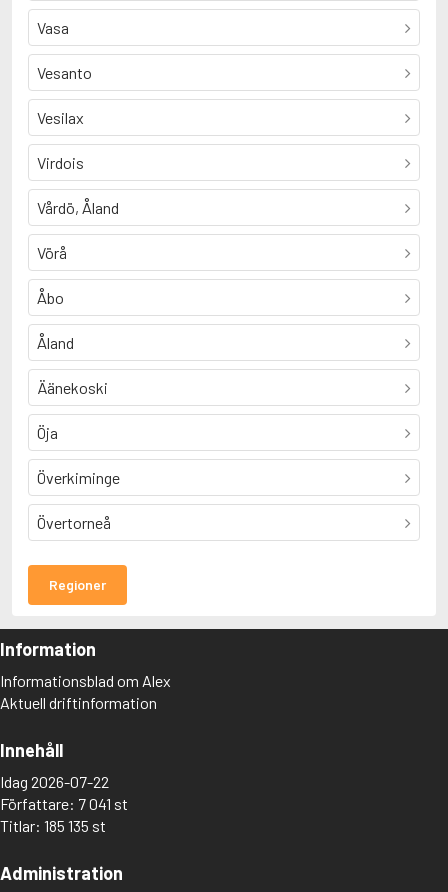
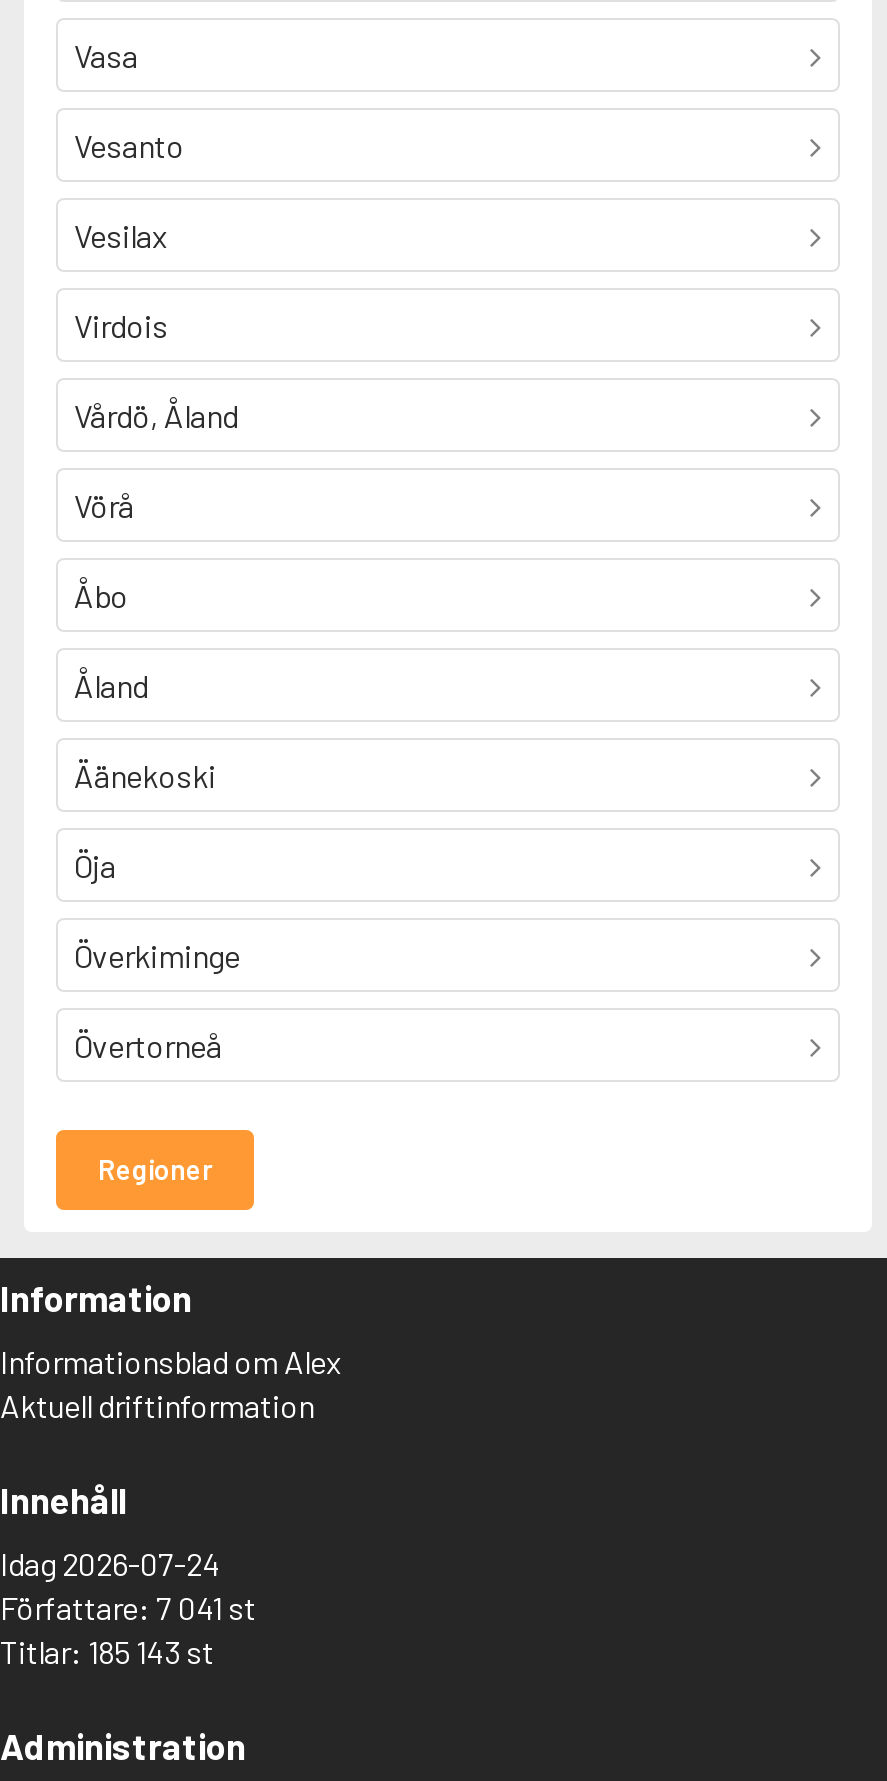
- Idag 2026-07-22
+ Idag 2026-07-24

- Titlar: 185 135 st
+ Titlar: 185 143 st
